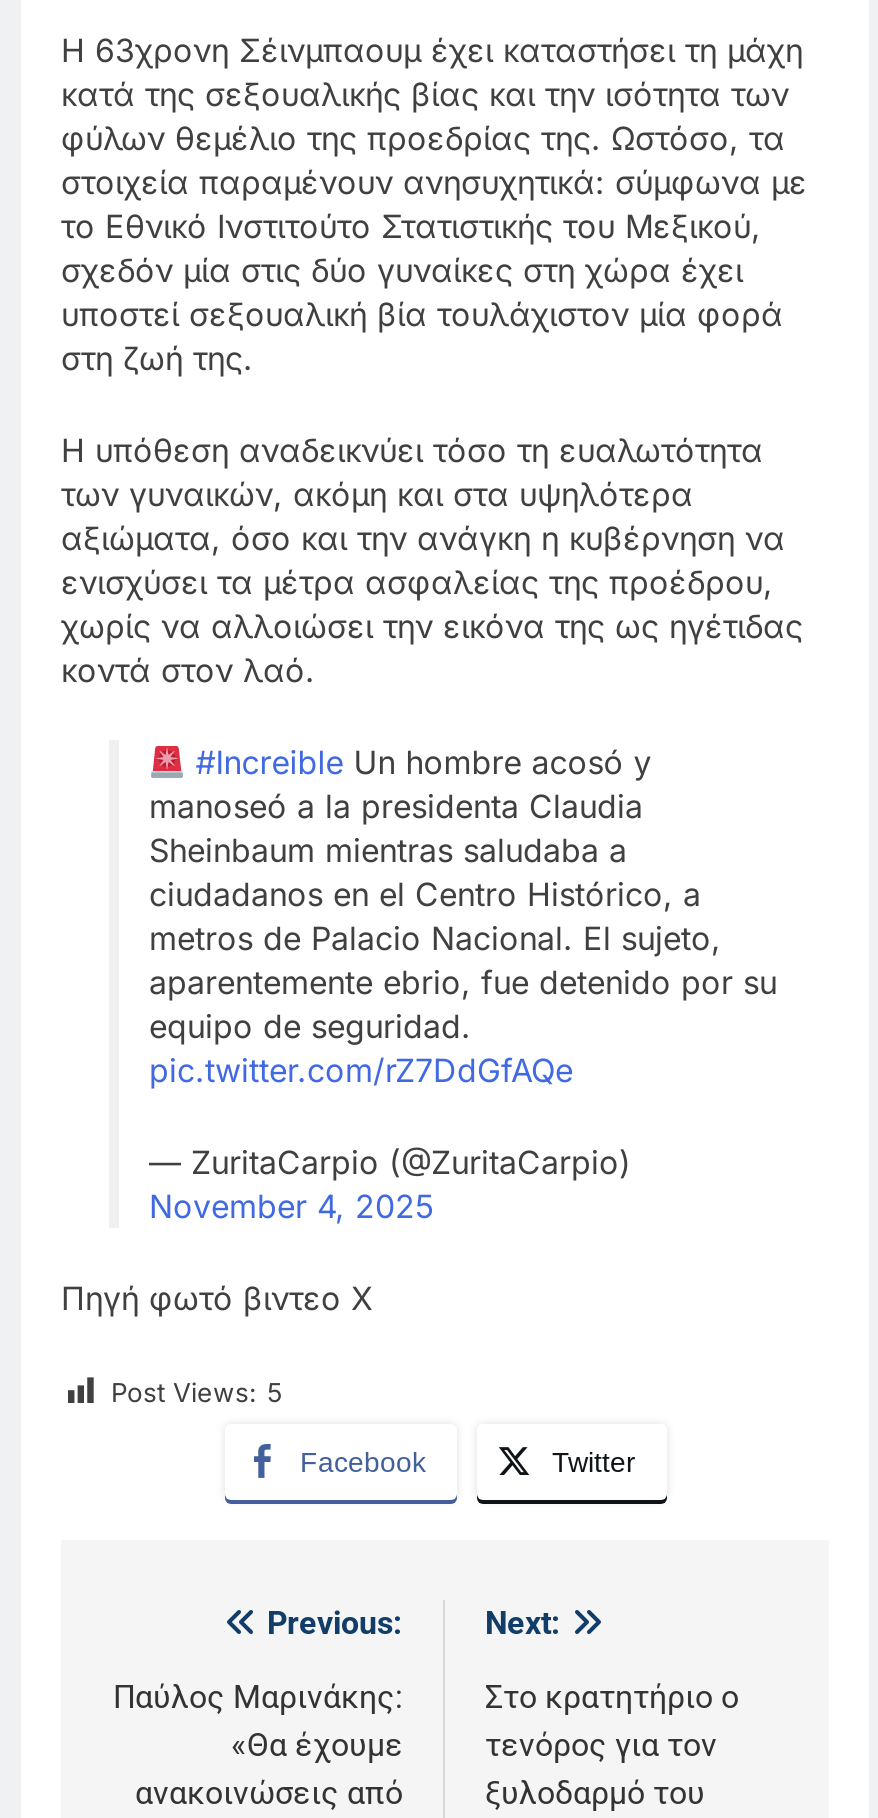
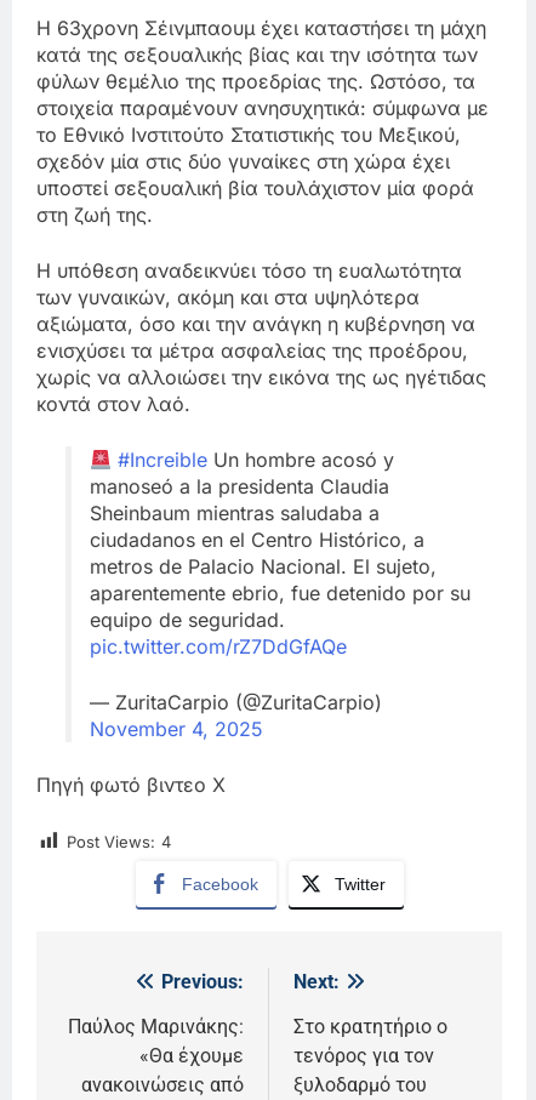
- Post Views: 5
+ Post Views: 4
